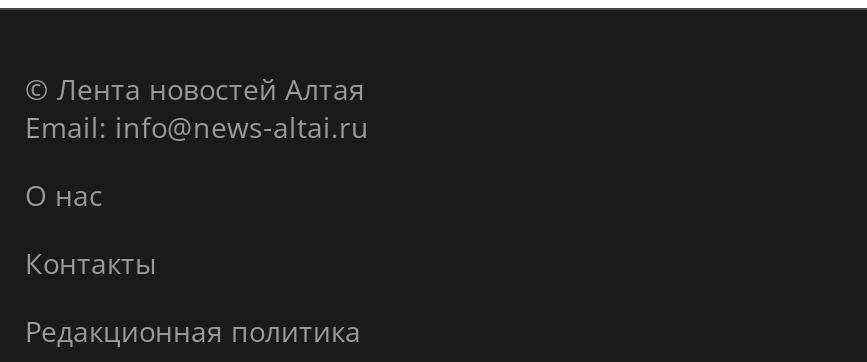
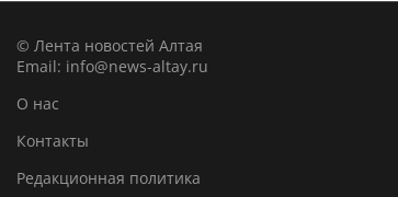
- Email: info@news-altai.ru
+ Email: info@news-altay.ru
